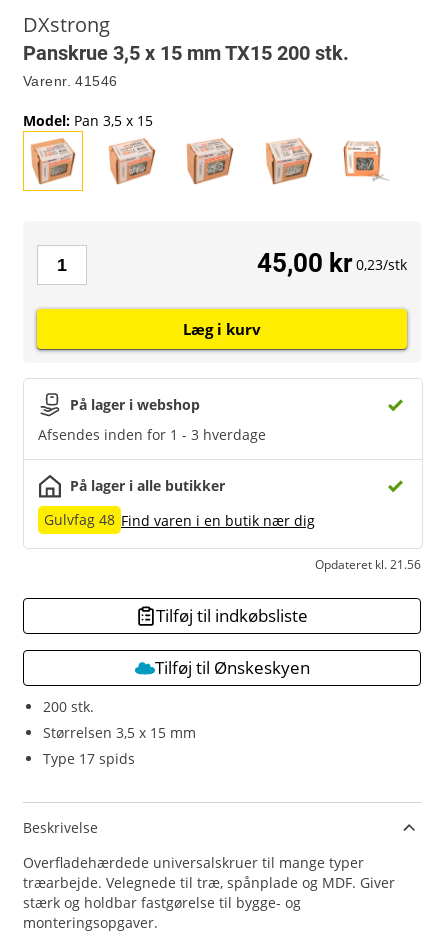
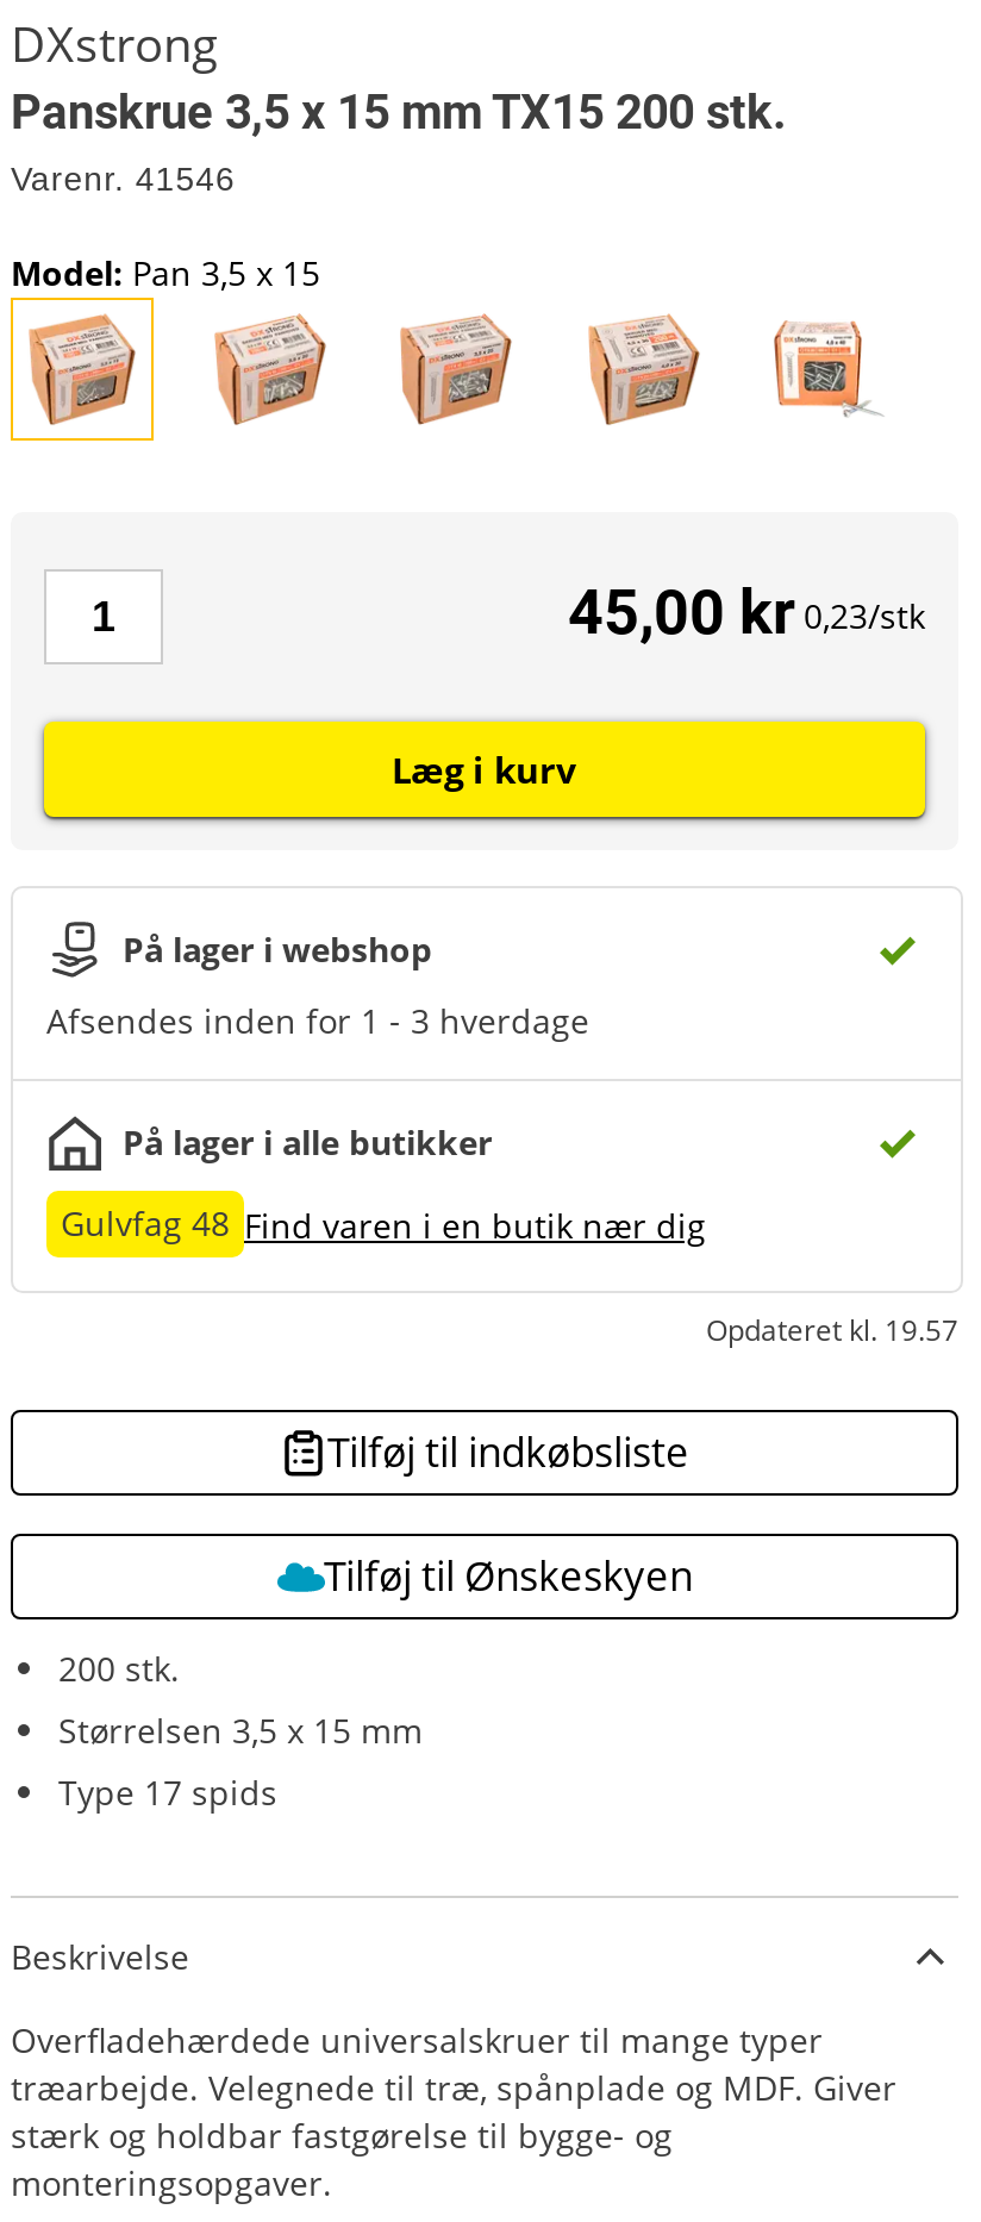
- Opdateret kl. 21.56
+ Opdateret kl. 19.57
